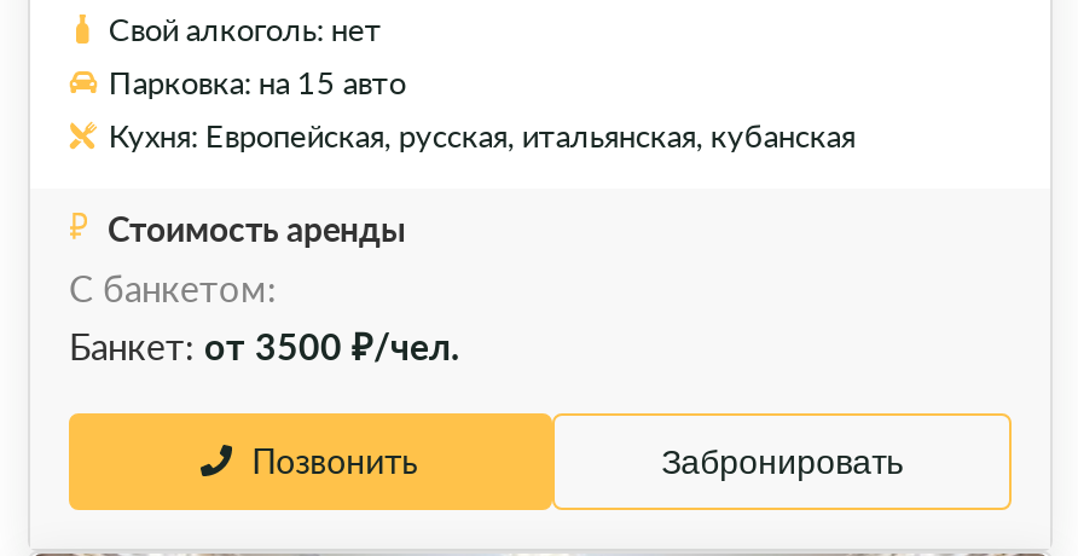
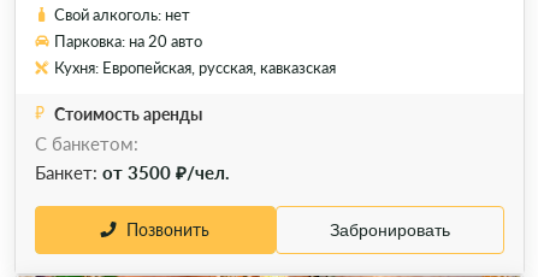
- Парковка: на 15 авто
- Кухня: Европейская, русская, итальянская, кубанская
+ Парковка: на 20 авто
+ Кухня: Европейская, русская, кавказская
